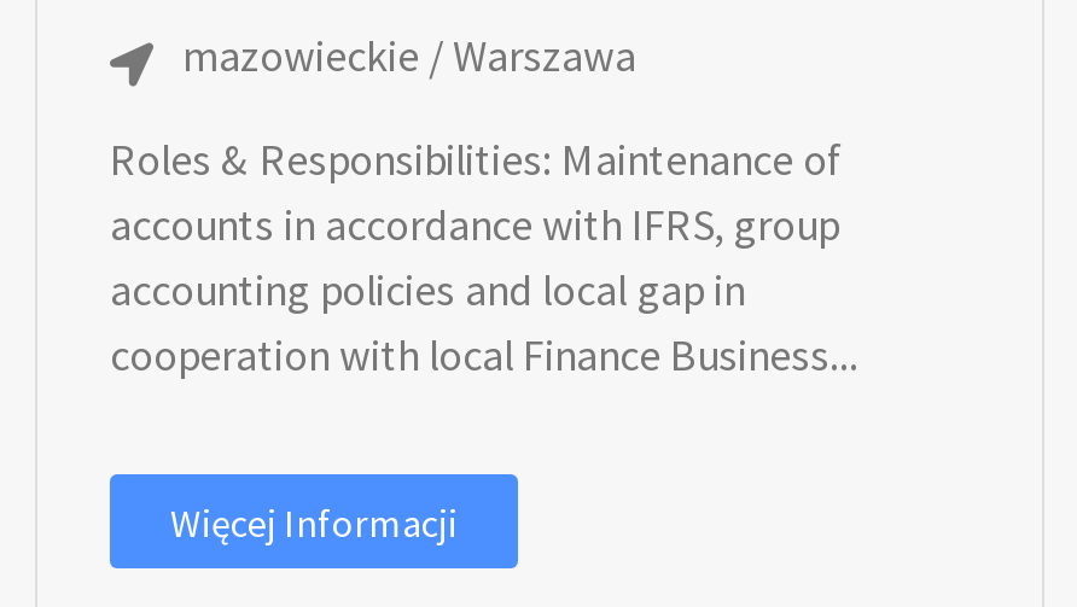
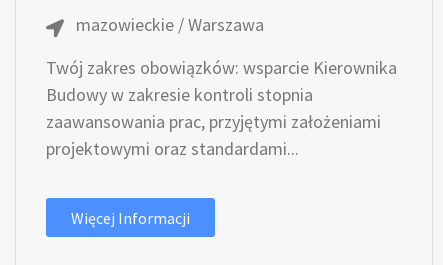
- Roles & Responsibilities: Maintenance of
- accounts in accordance with IFRS, group
- accounting policies and local gap in
- cooperation with local Finance Business...
+ Twój zakres obowiązków: wsparcie Kierownika
+ Budowy w zakresie kontroli stopnia
+ zaawansowania prac, przyjętymi założeniami
+ projektowymi oraz standardami...
